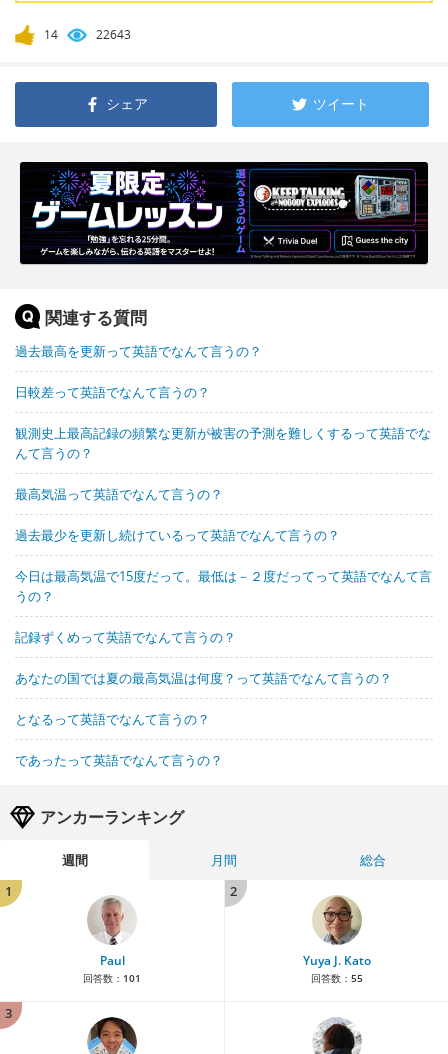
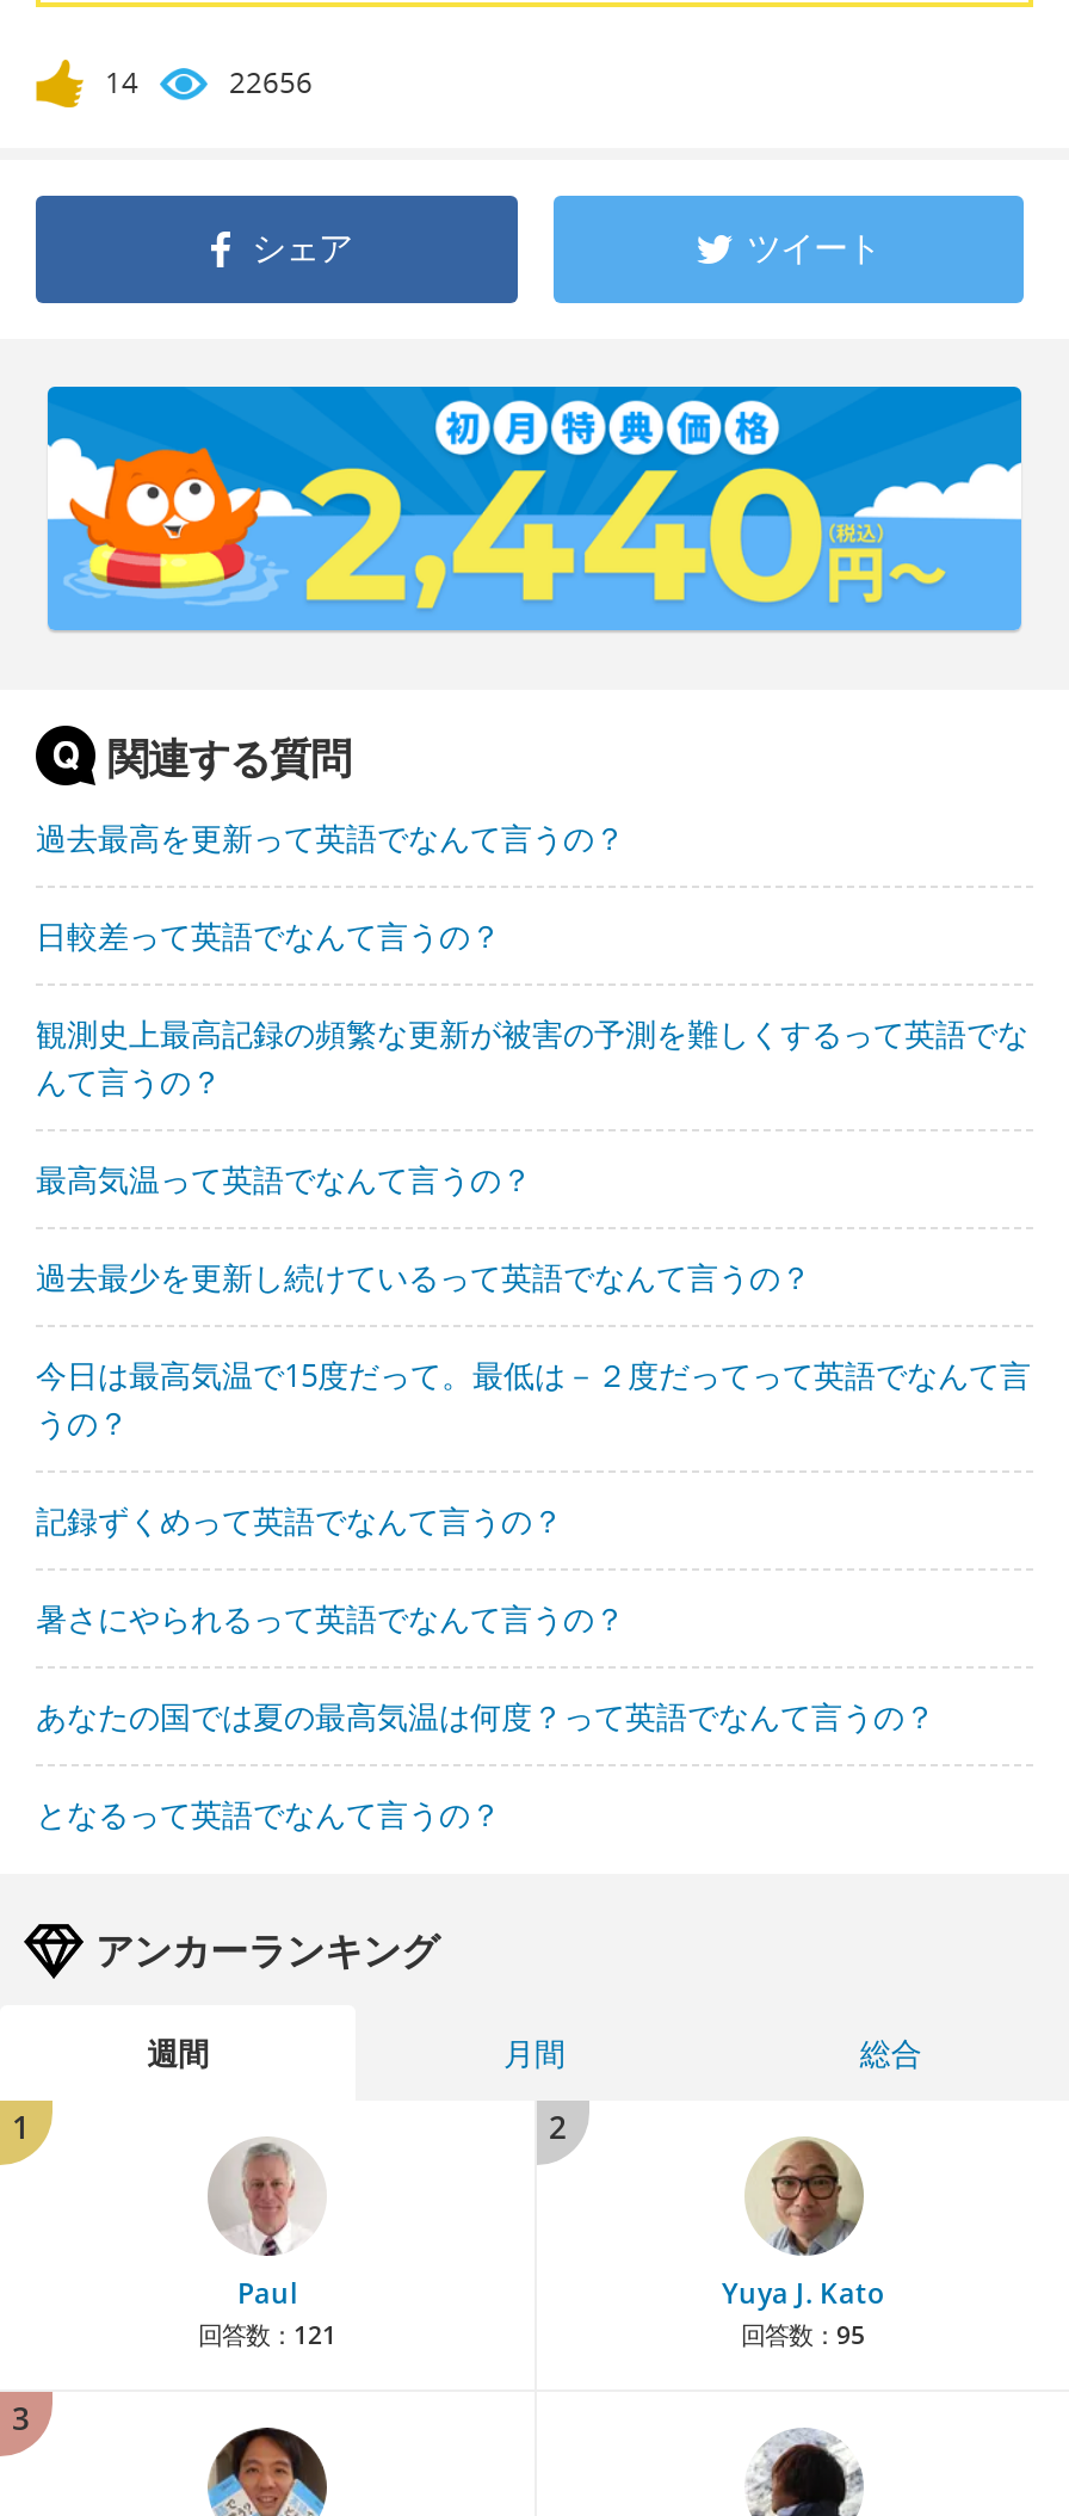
- 22643
+ 22656

- [image]
+ [image]

+ 暑さにやられるって英語でなんて言うの？

moved down: あなたの国では夏の最高気温は何度？って英語でなんて言うの？ | となるって英語でなんて言うの？

- であったって英語でなんて言うの？

- 回答数：101
+ 回答数：121

- 回答数：55
+ 回答数：95
